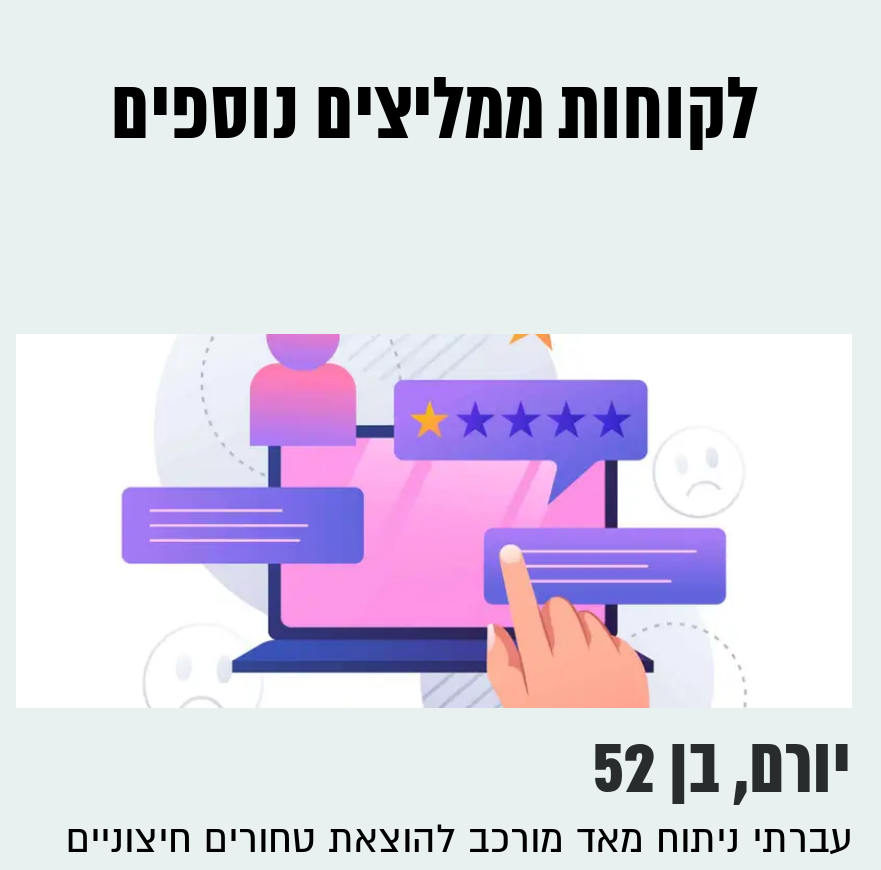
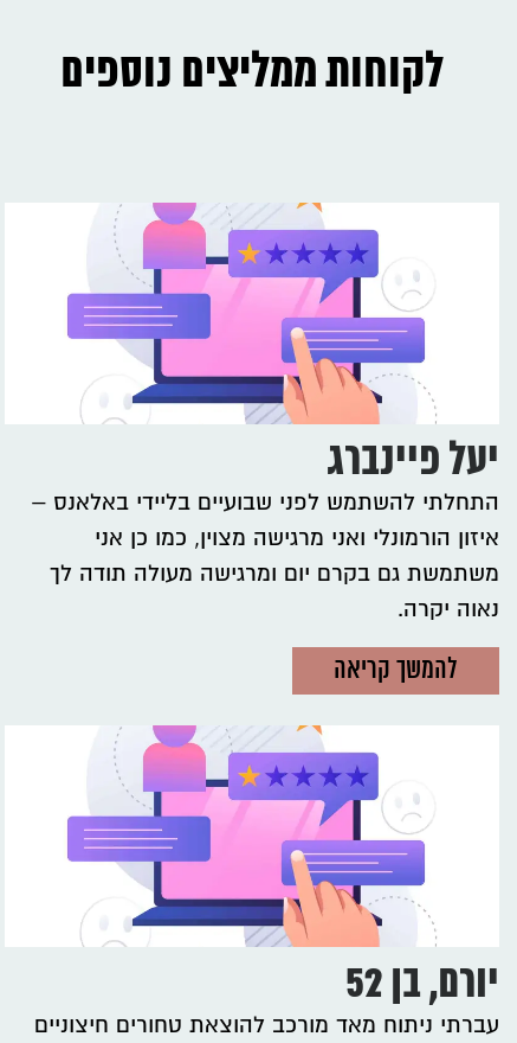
+ יעל פיינברג
+ התחלתי להשתמש לפני שבועיים בליידי באלאנס –
+ איזון הורמונלי ואני מרגישה מצוין, כמו כן אני
+ משתמשת גם בקרם יום ומרגישה מעולה תודה לך
+ נאוה יקרה.
+ להמשך קריאה
